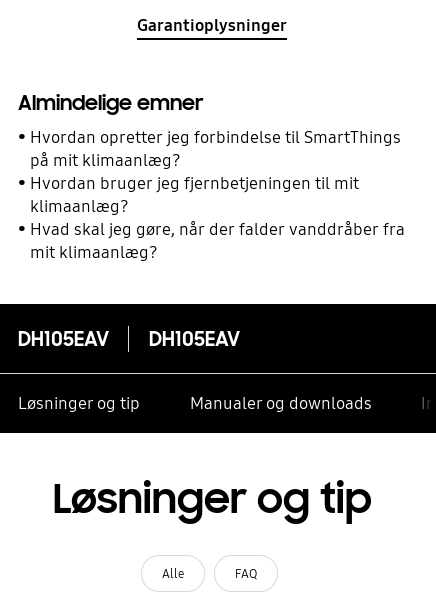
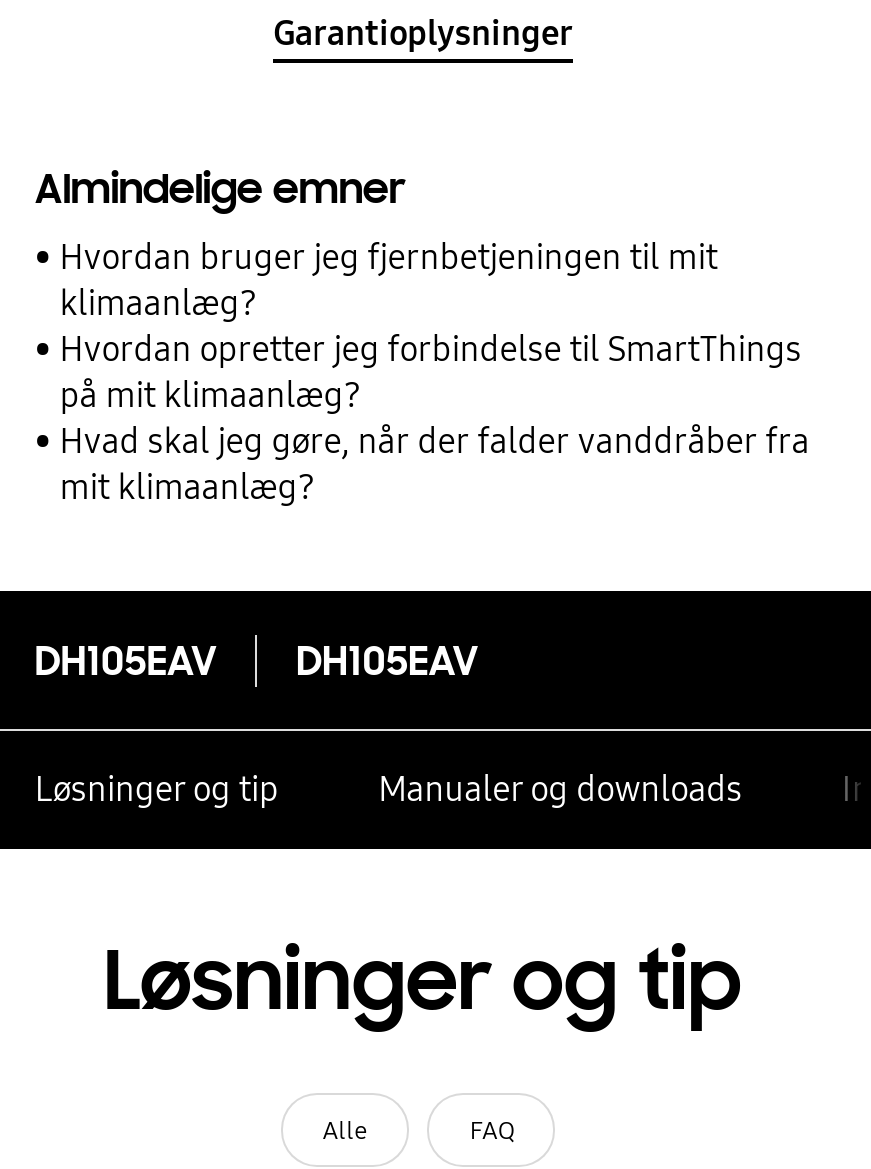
moved down: Hvordan opretter jeg forbindelse til SmartThings | på mit klimaanlæg?

moved up: Hvordan bruger jeg fjernbetjeningen til mit | klimaanlæg?
